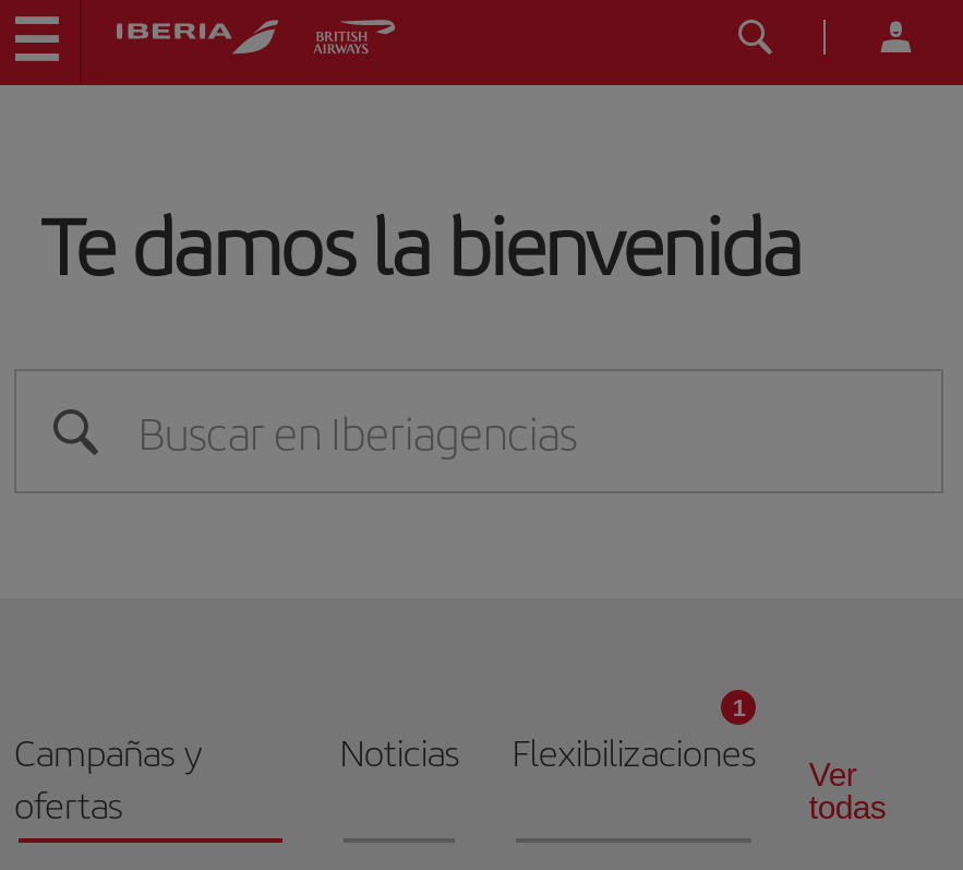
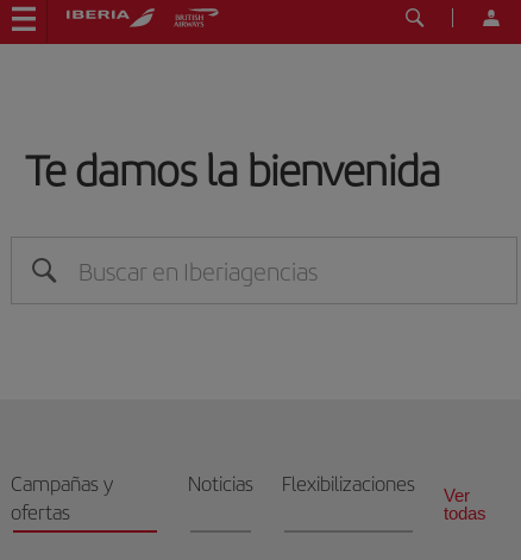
- 1
